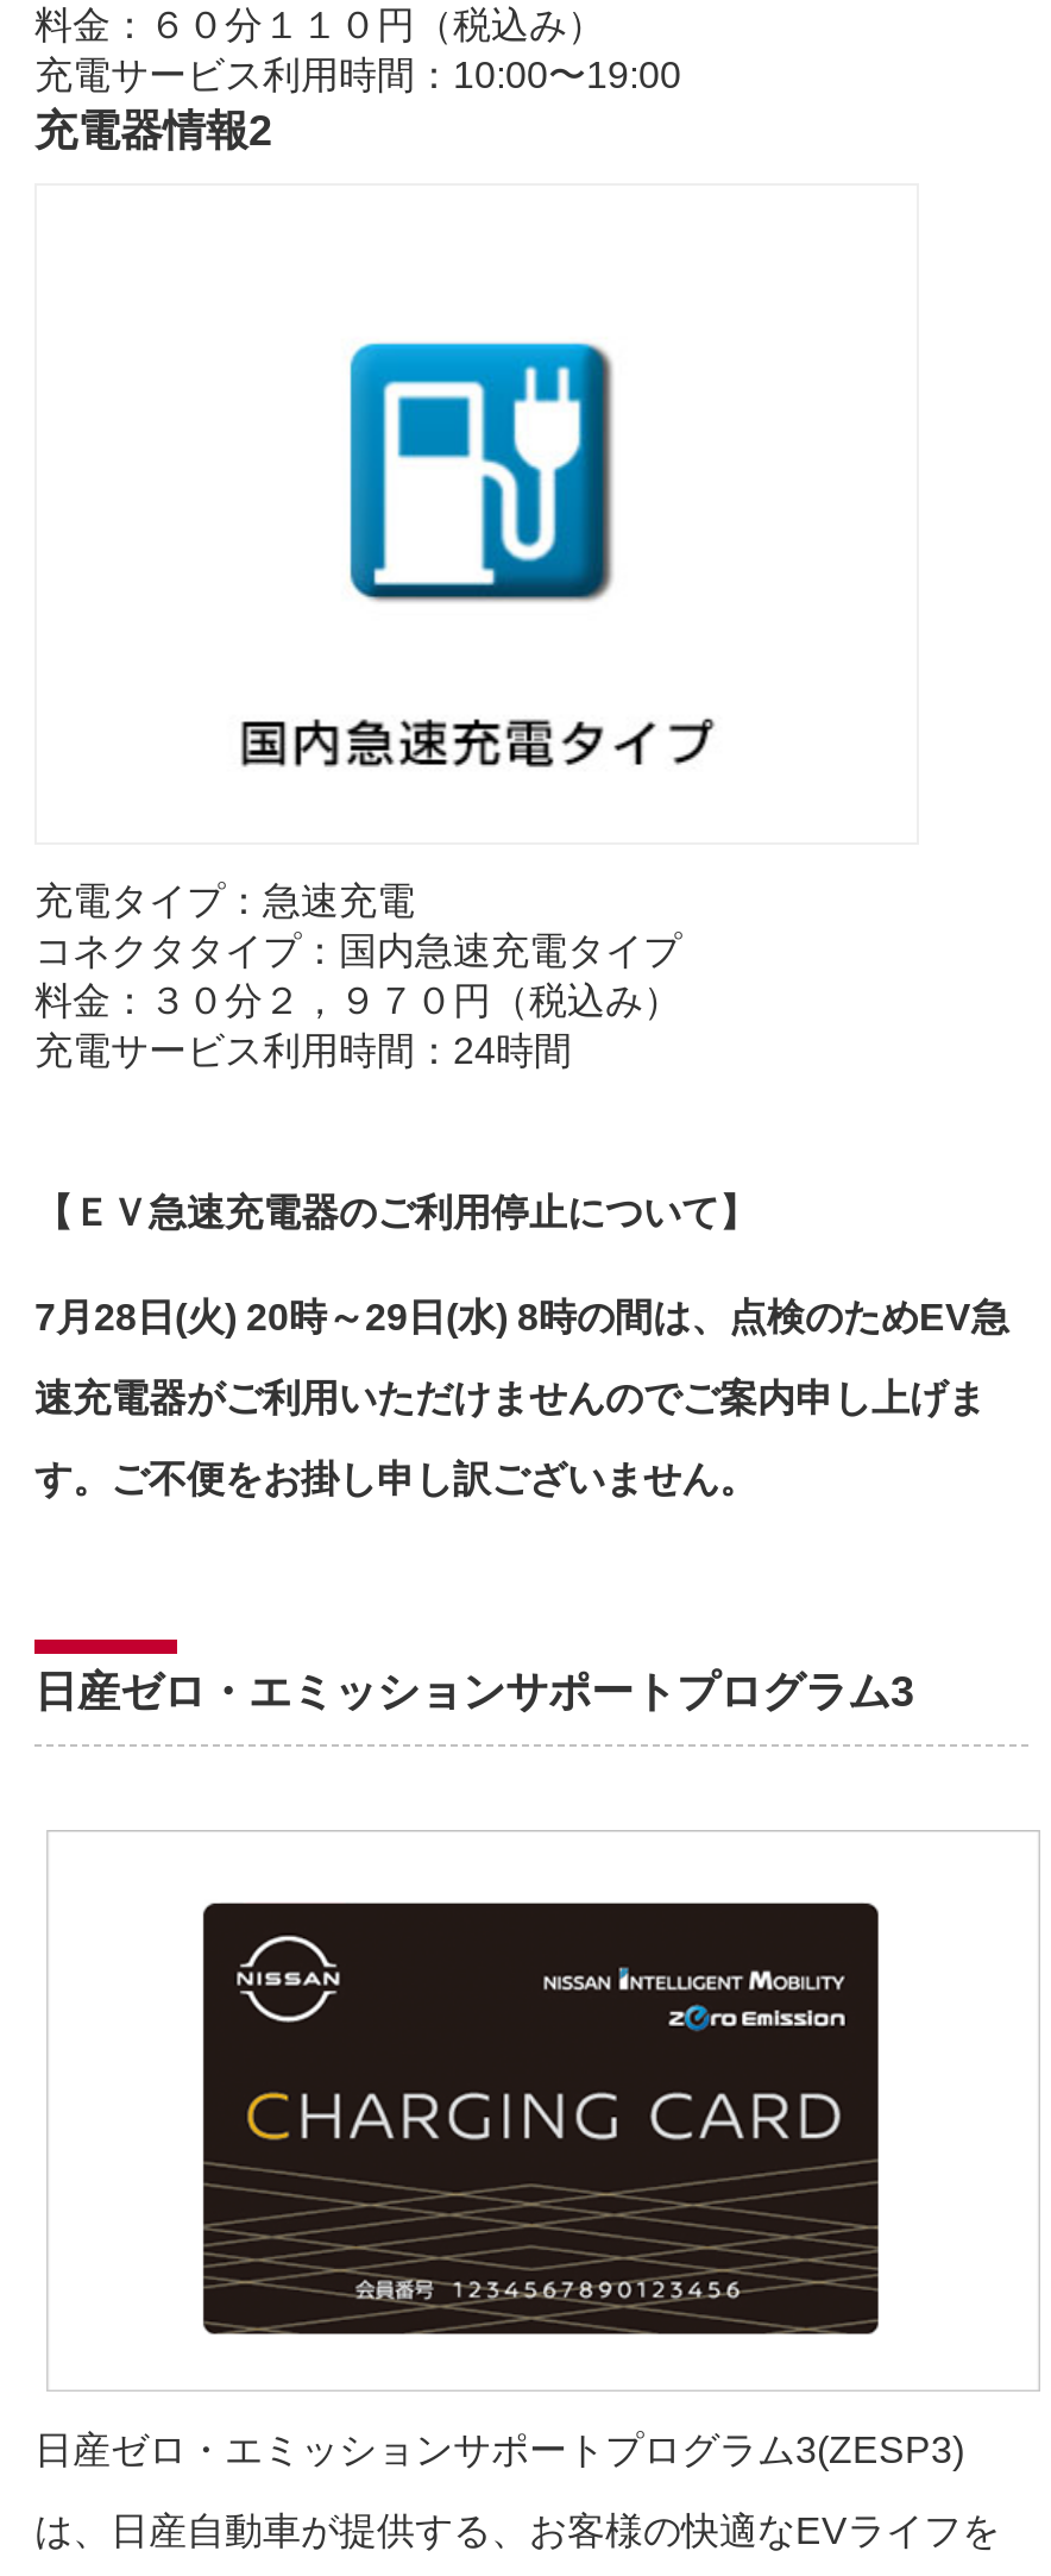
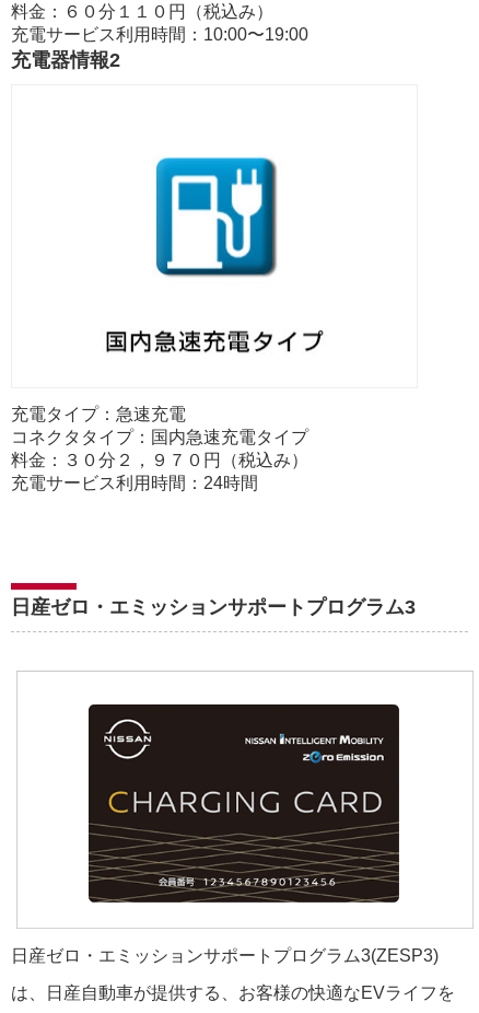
- 【ＥＶ急速充電器のご利用停止について】
- 7月28日(火) 20時～29日(水) 8時の間は、点検のためEV急
- 速充電器がご利用いただけませんのでご案内申し上げま
- す。ご不便をお掛し申し訳ございません。
